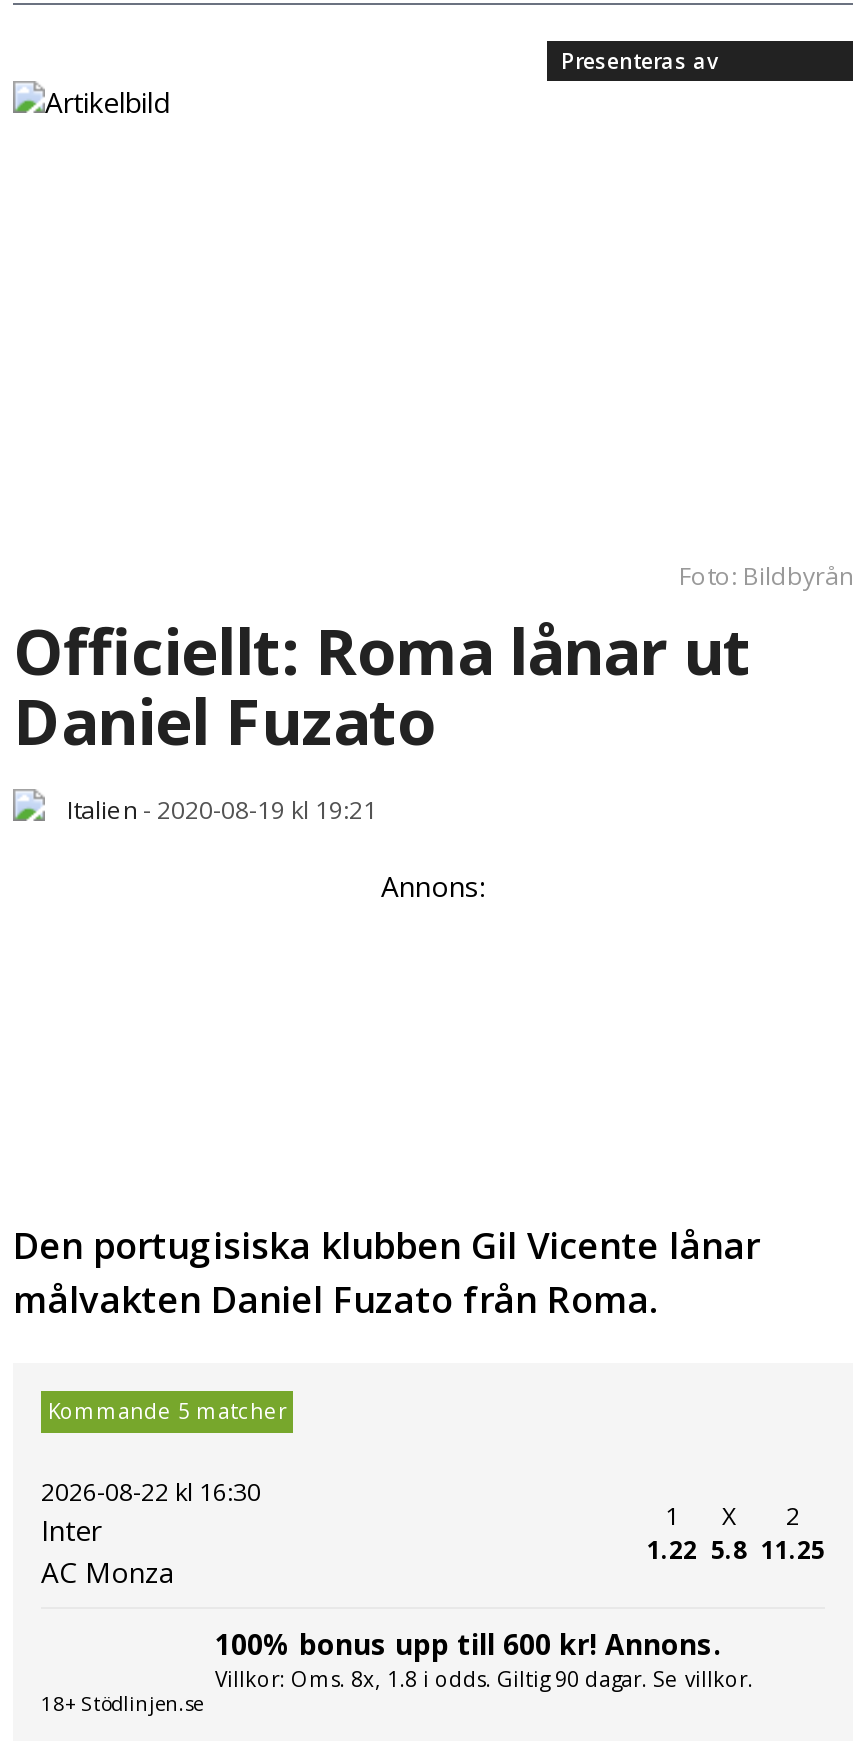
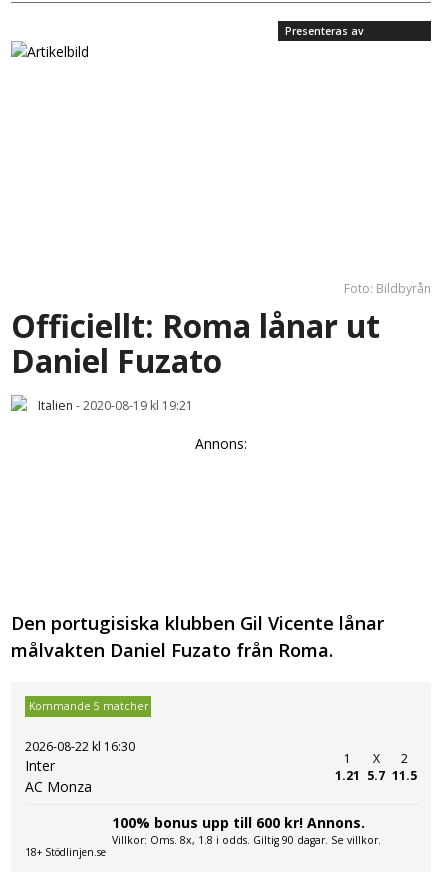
- 1.22
+ 1.21

- 5.8
+ 5.7

- 11.25
+ 11.5
